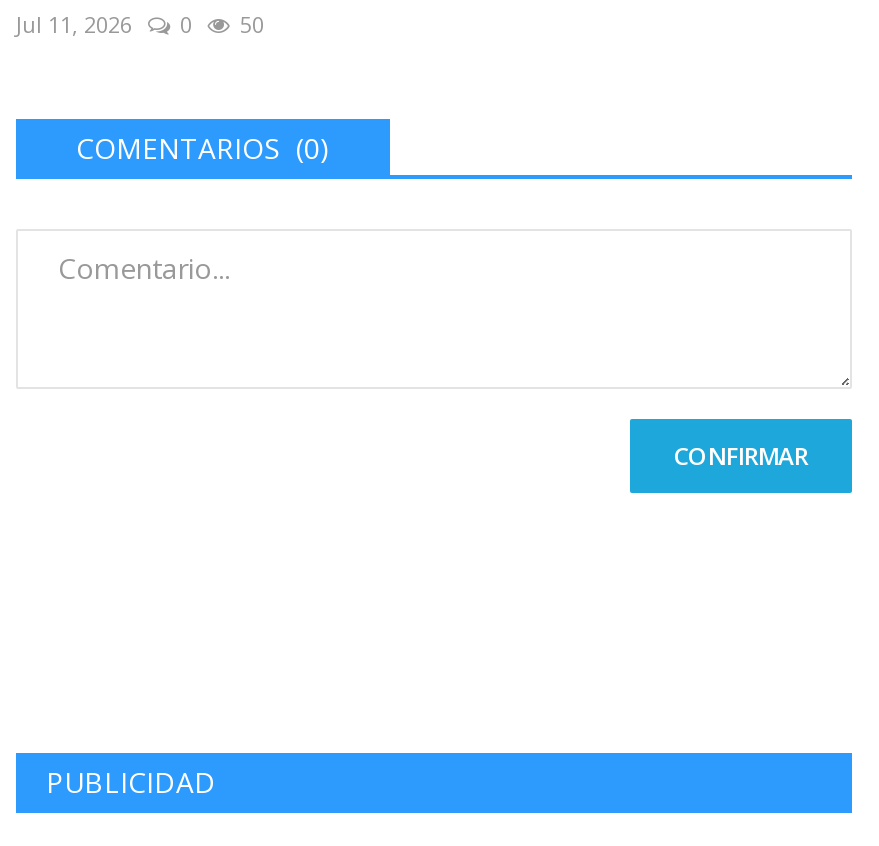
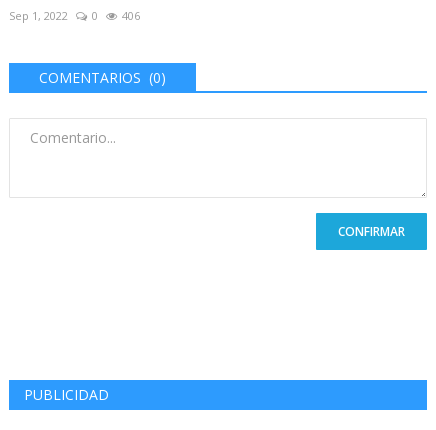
- Jul 11, 2026
+ Sep 1, 2022

- 50
+ 406
